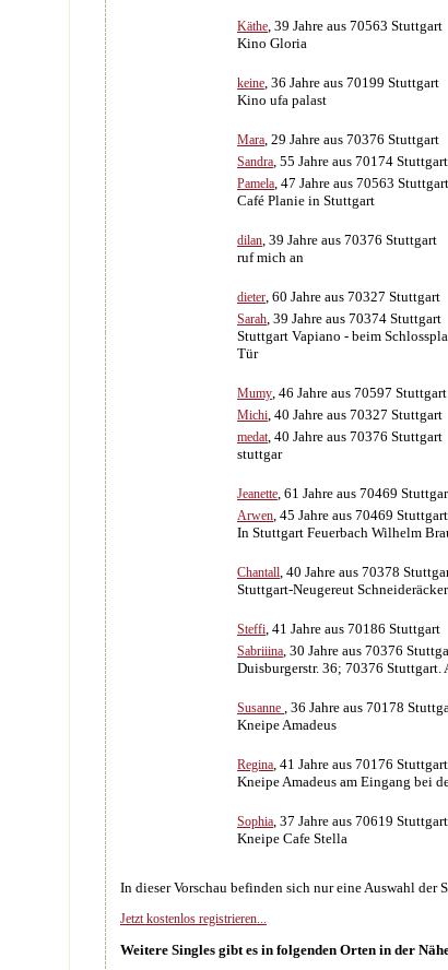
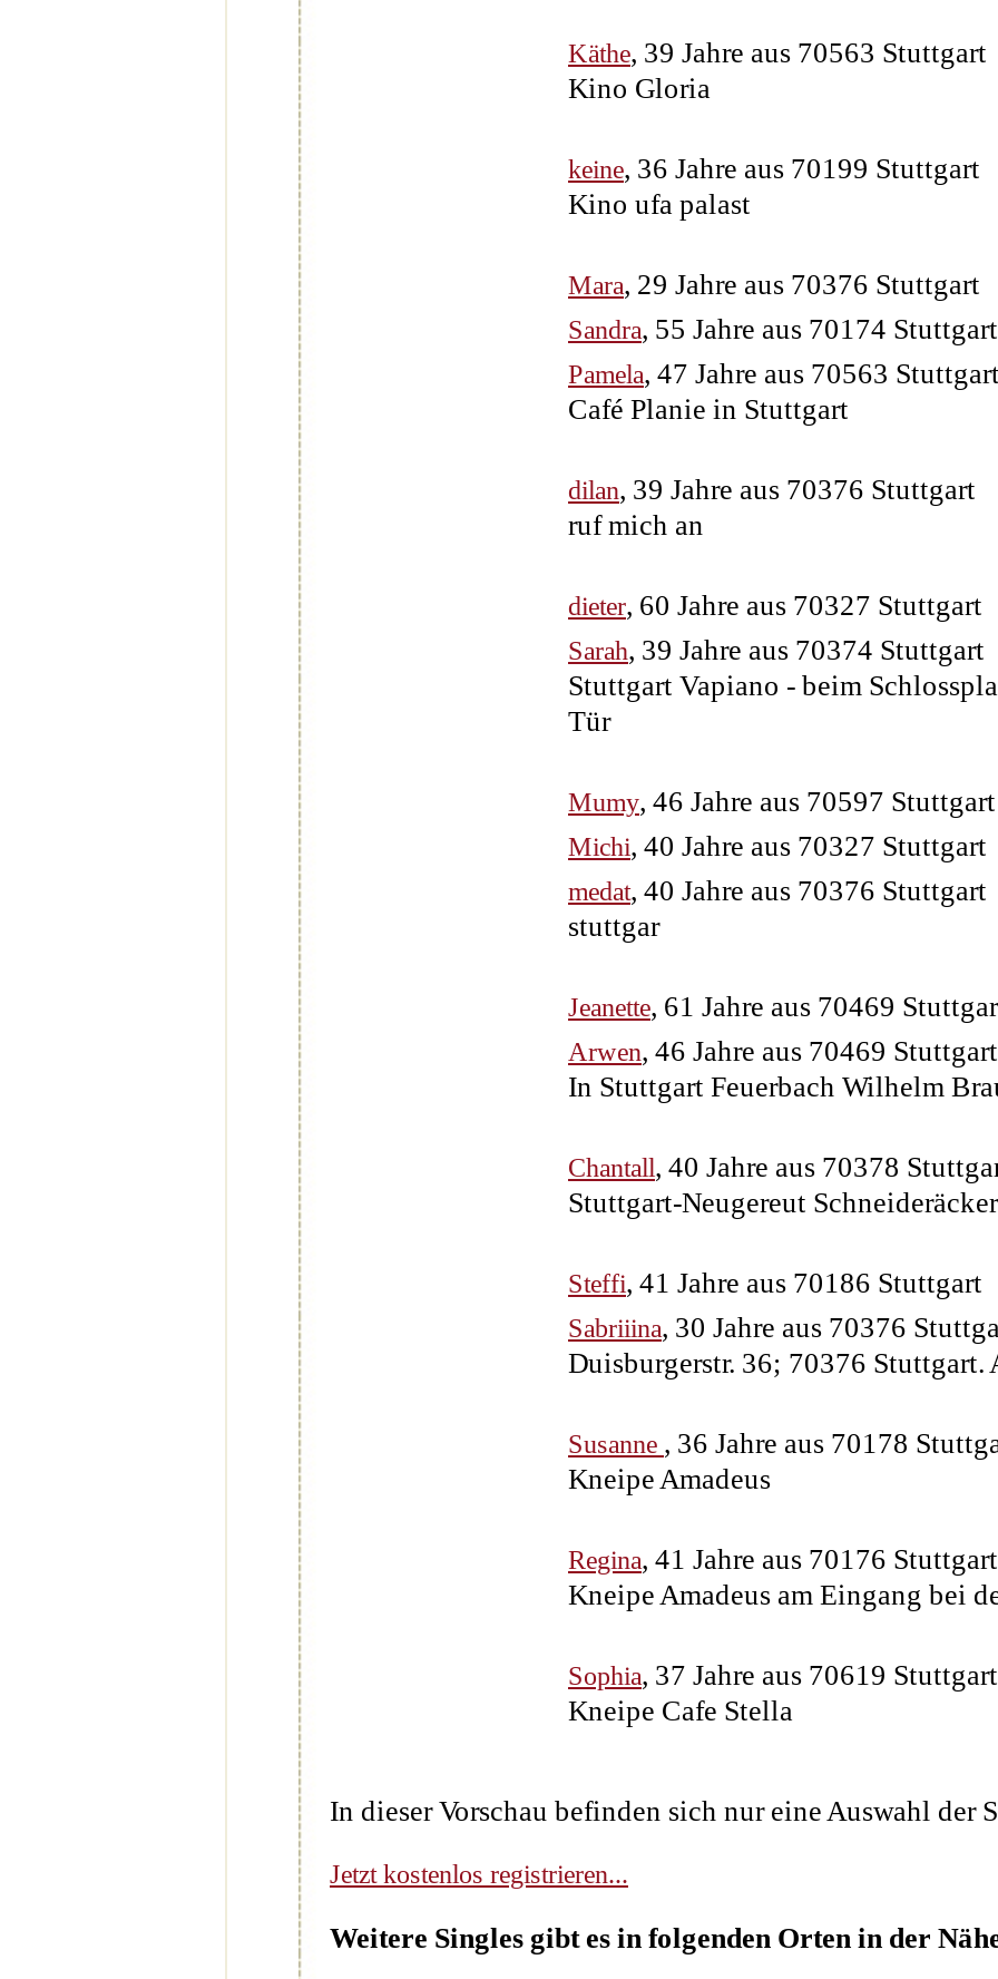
- Arwen, 45 Jahre aus 70469 Stuttgart
+ Arwen, 46 Jahre aus 70469 Stuttgart
